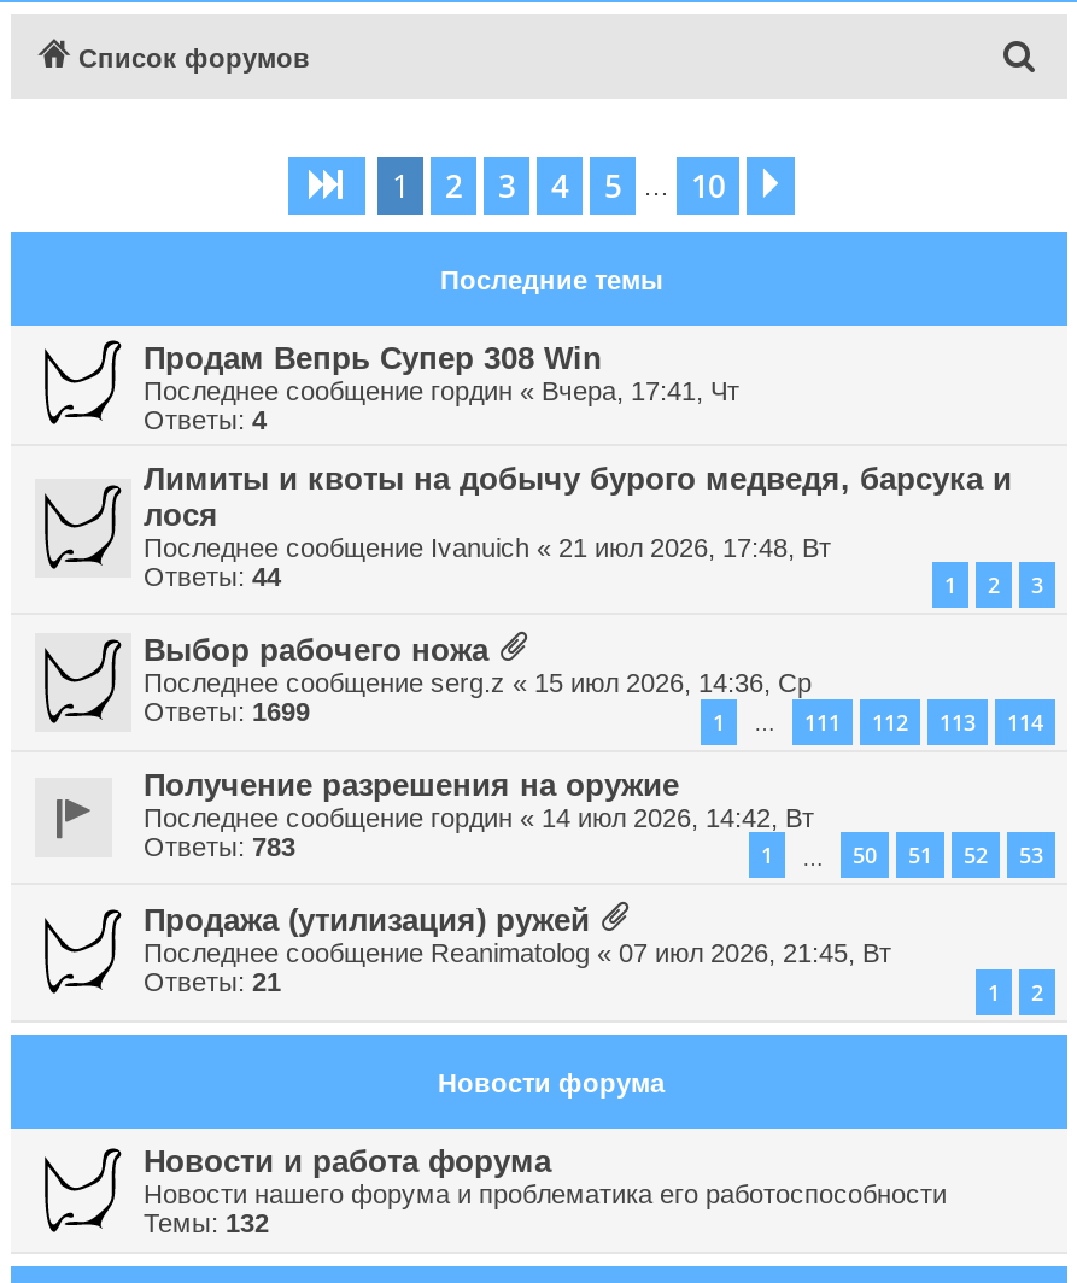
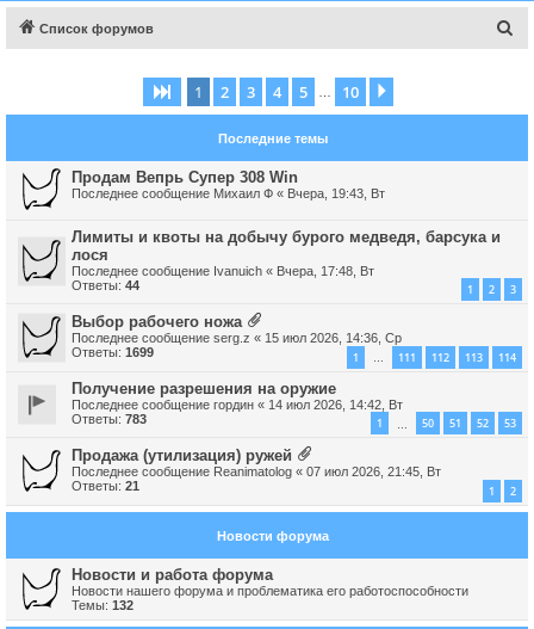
- Последнее сообщение гордин «Вчера, 17:41, Чт
- Ответы: 4
+ Последнее сообщение Михаил Ф «Вчера, 19:43, Вт

- Последнее сообщение Ivanuich «21 июл 2026, 17:48, Вт
+ Последнее сообщение Ivanuich «Вчера, 17:48, Вт
